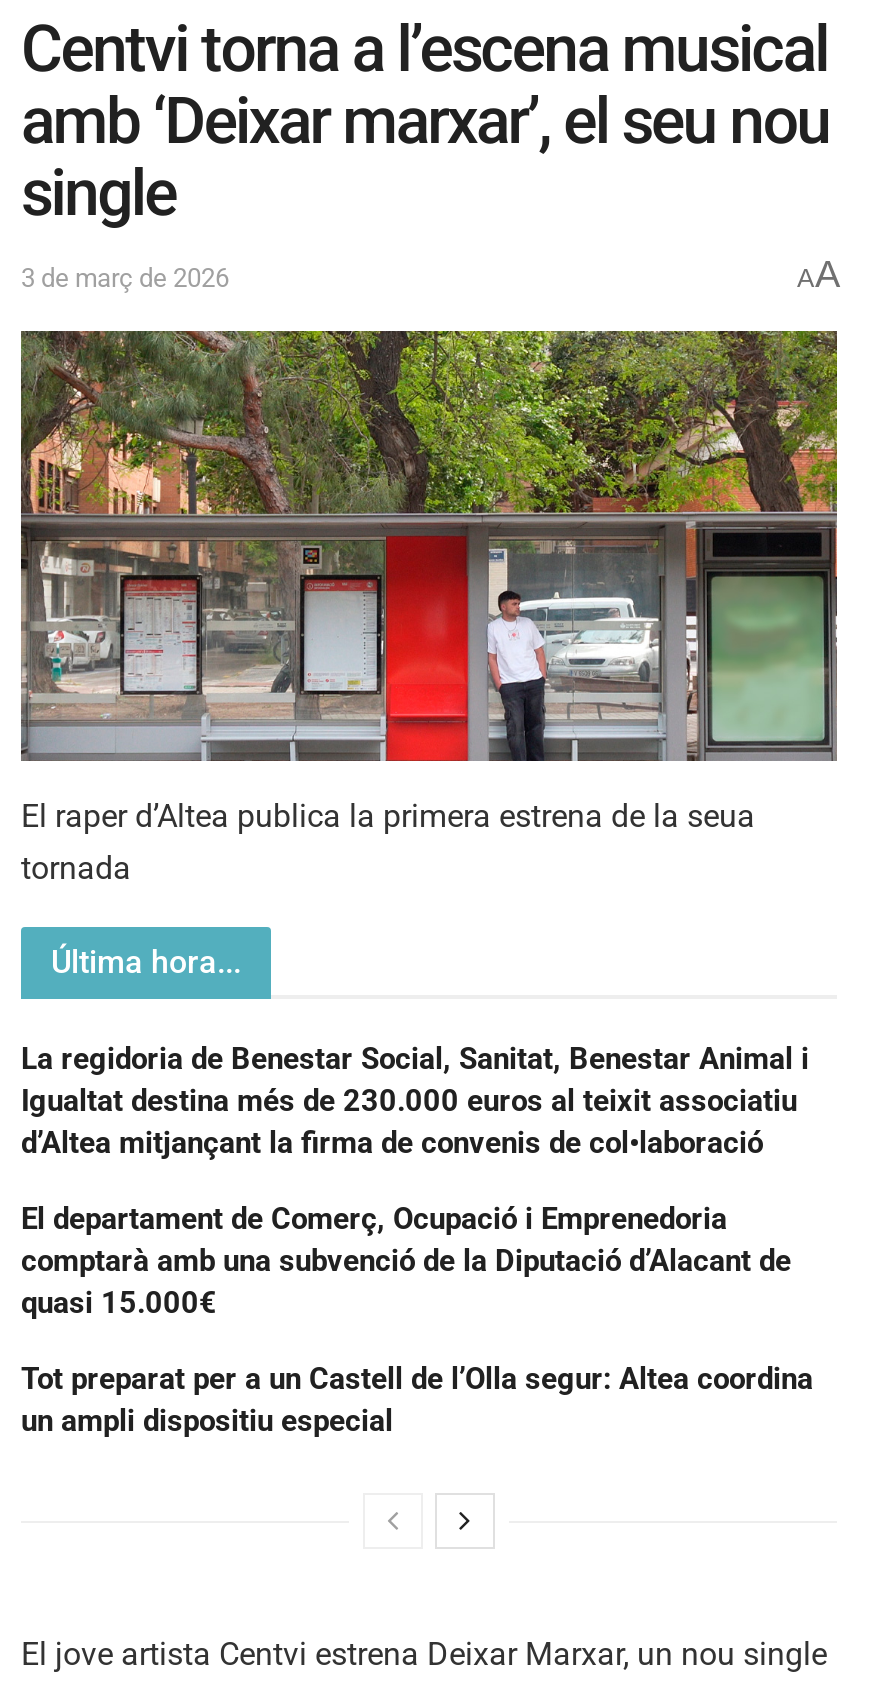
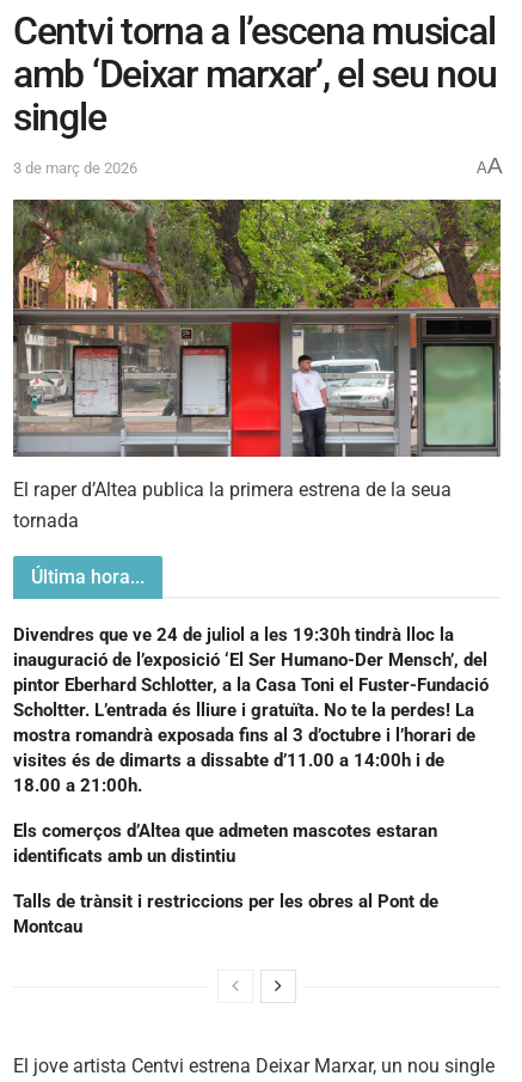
- La regidoria de Benestar Social, Sanitat, Benestar Animal i
- Igualtat destina més de 230.000 euros al teixit associatiu
- d’Altea mitjançant la firma de convenis de col•laboració
+ Divendres que ve 24 de juliol a les 19:30h tindrà lloc la
+ inauguració de l’exposició ‘El Ser Humano-Der Mensch’, del
+ pintor Eberhard Schlotter, a la Casa Toni el Fuster-Fundació
+ Scholtter. L’entrada és lliure i gratuïta. No te la perdes! La
+ mostra romandrà exposada fins al 3 d’octubre i l’horari de
+ visites és de dimarts a dissabte d’11.00 a 14:00h i de
+ 18.00 a 21:00h.

- El departament de Comerç, Ocupació i Emprenedoria
- comptarà amb una subvenció de la Diputació d’Alacant de
- quasi 15.000€
+ Els comerços d’Altea que admeten mascotes estaran
+ identificats amb un distintiu

- Tot preparat per a un Castell de l’Olla segur: Altea coordina
- un ampli dispositiu especial
+ Talls de trànsit i restriccions per les obres al Pont de
+ Montcau
